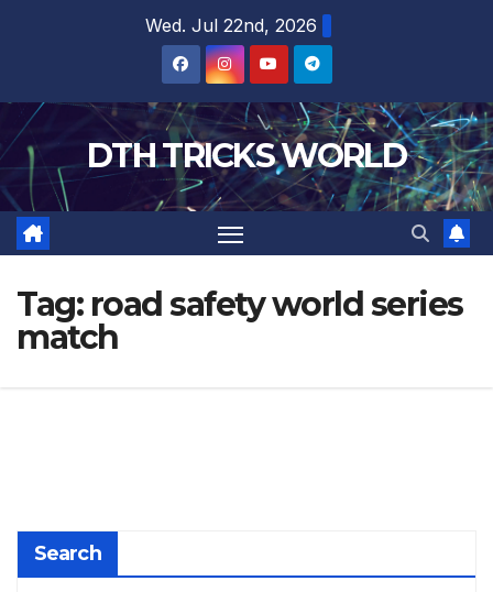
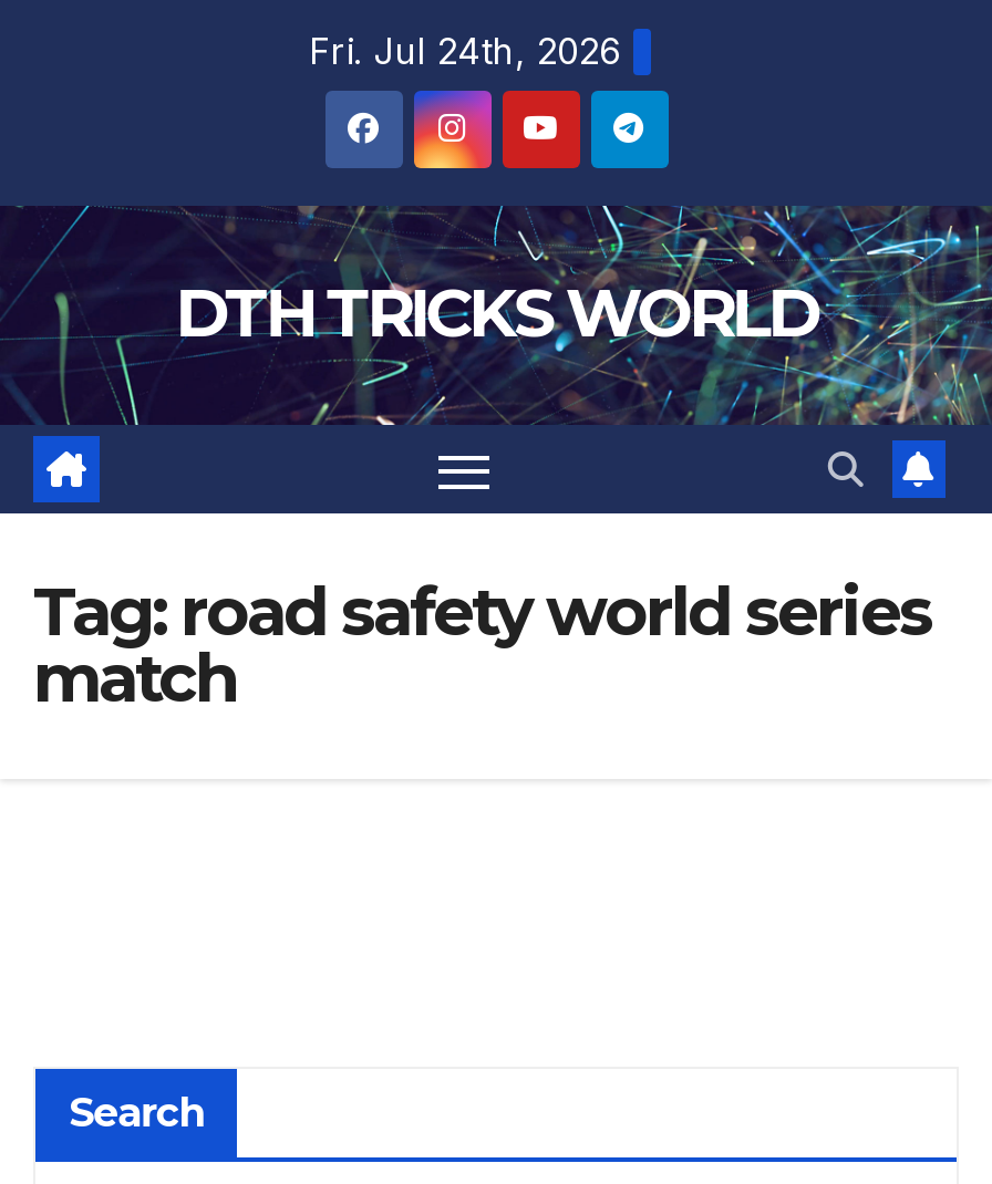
- Wed. Jul 22nd, 2026
+ Fri. Jul 24th, 2026
